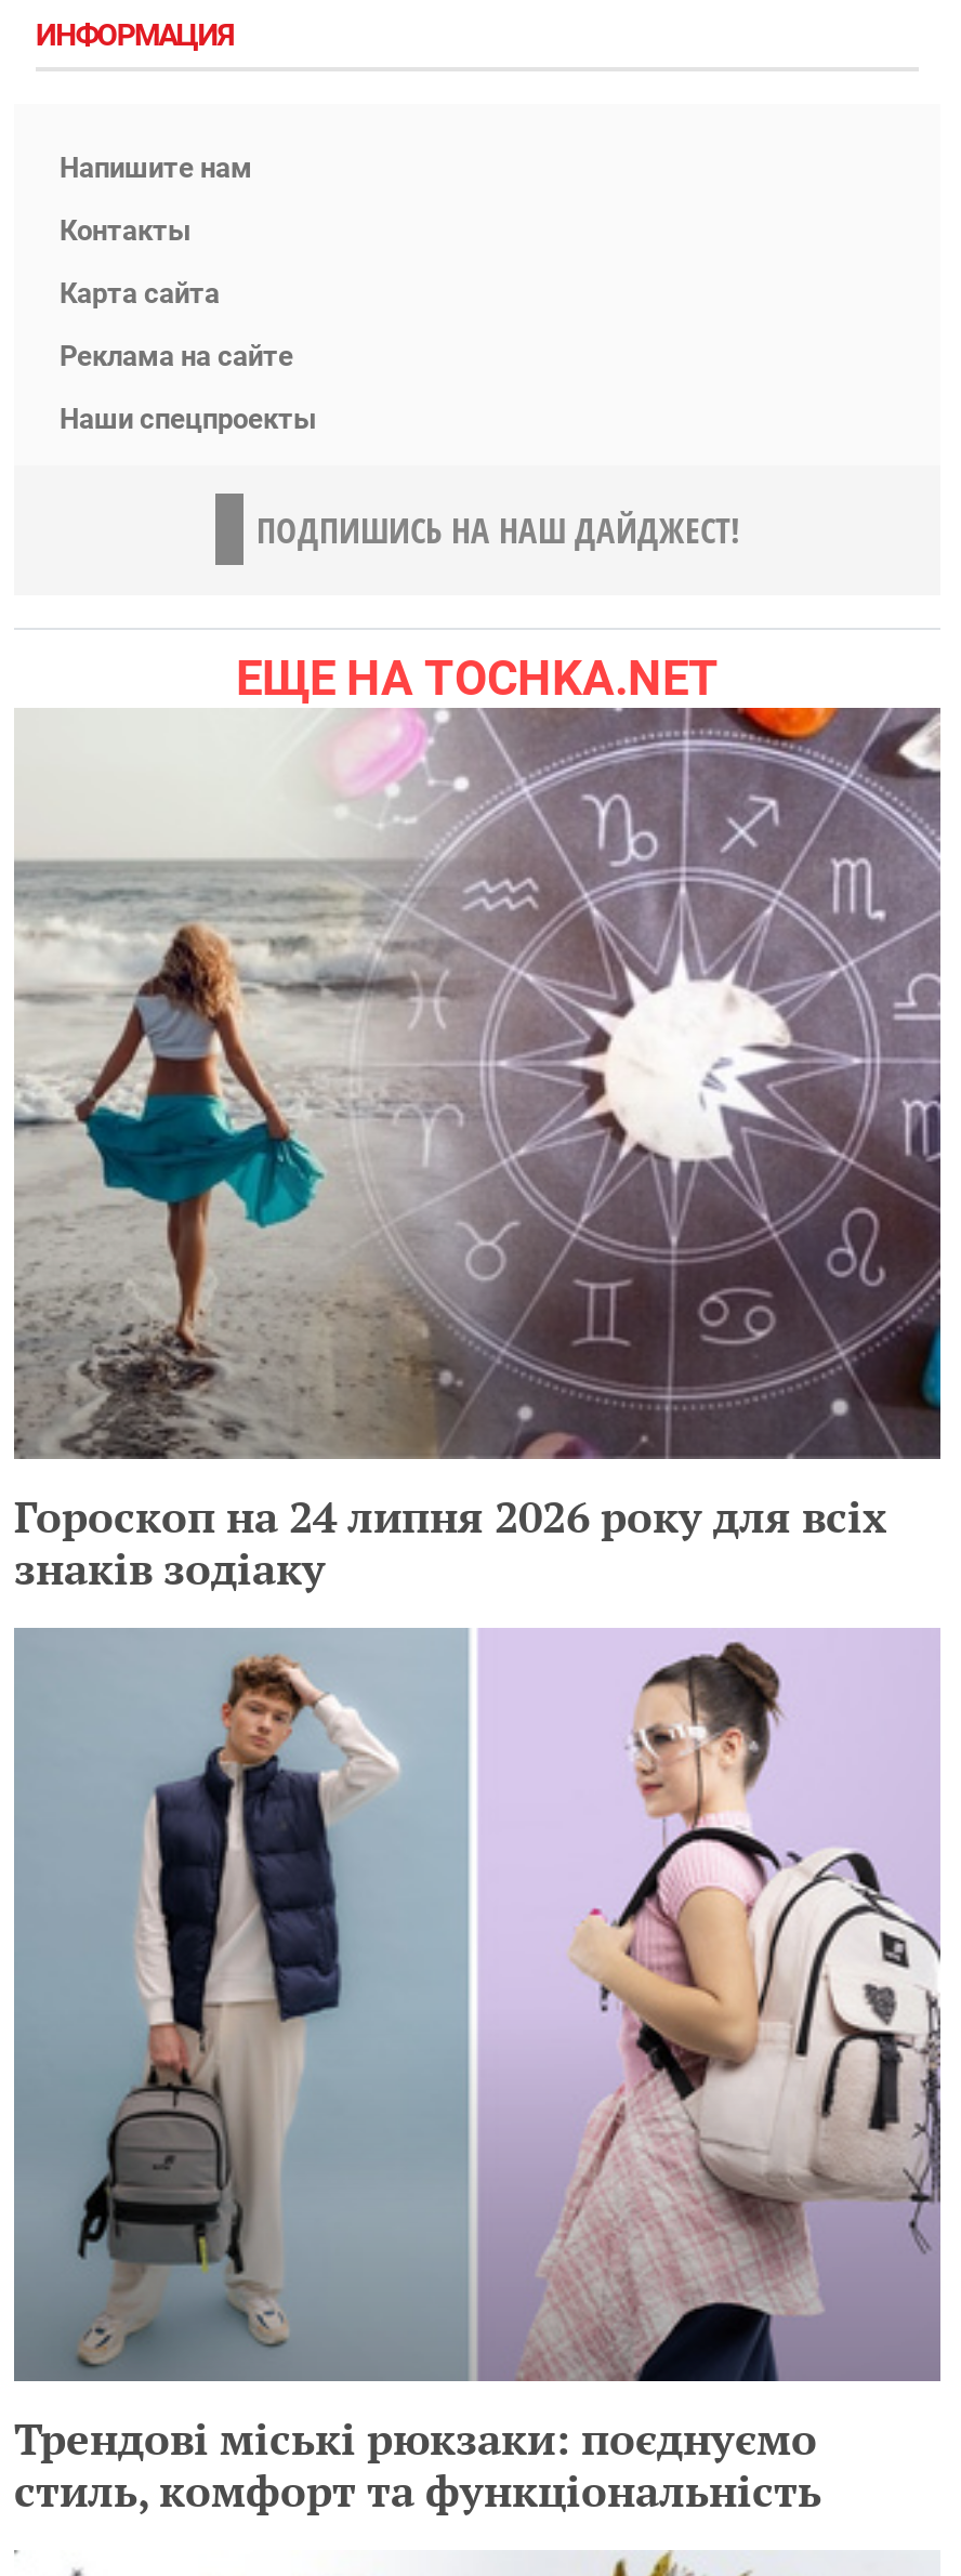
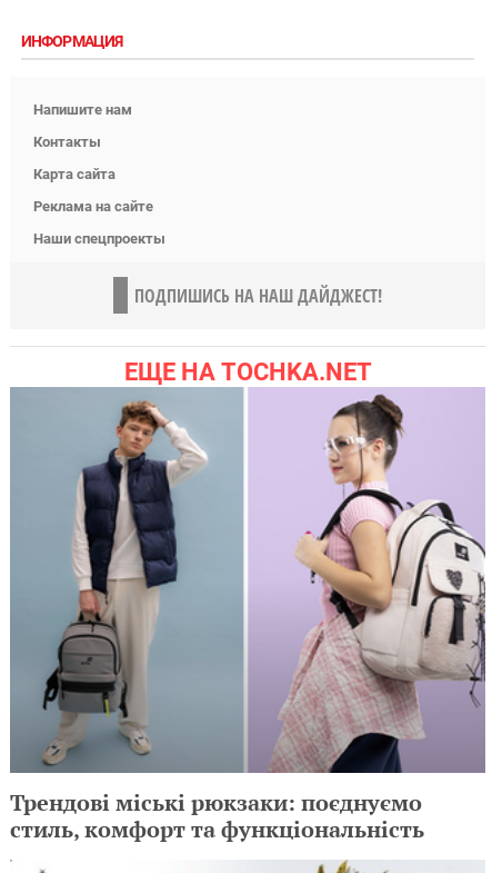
- [image]
- Гороскоп на 24 липня 2026 року для всіх
- знаків зодіаку
